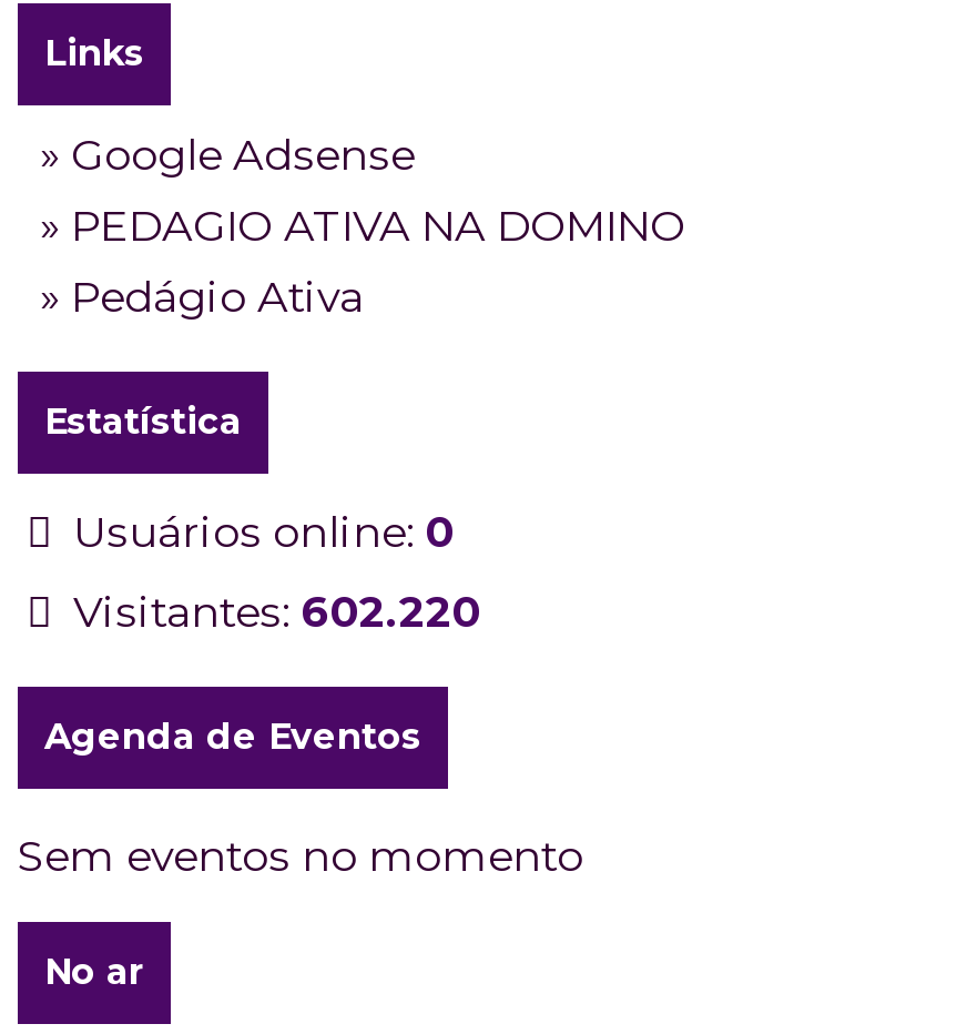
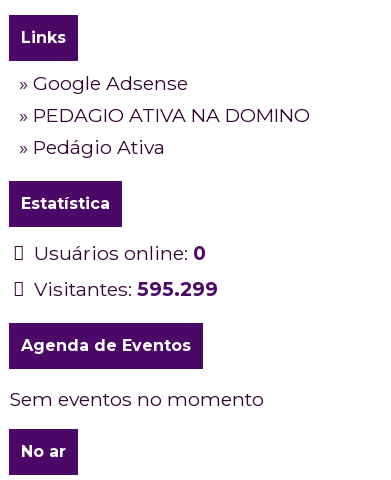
- Visitantes: 602.220
+ Visitantes: 595.299
